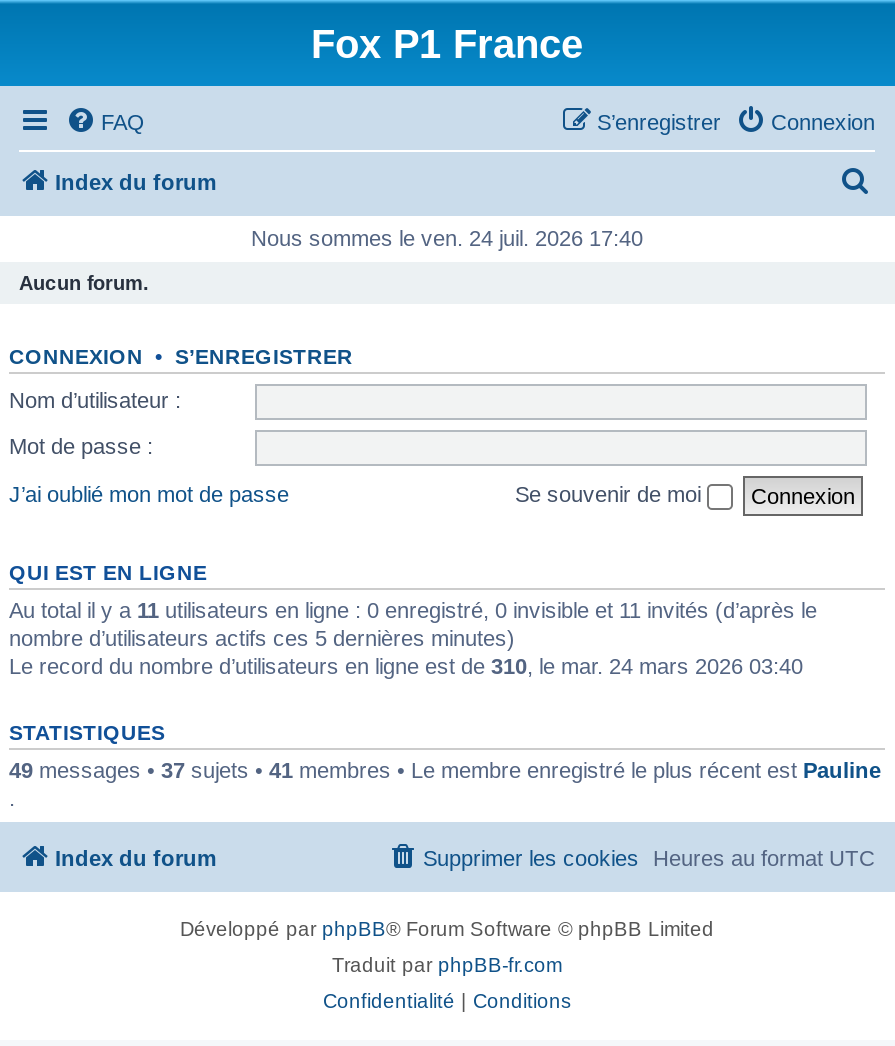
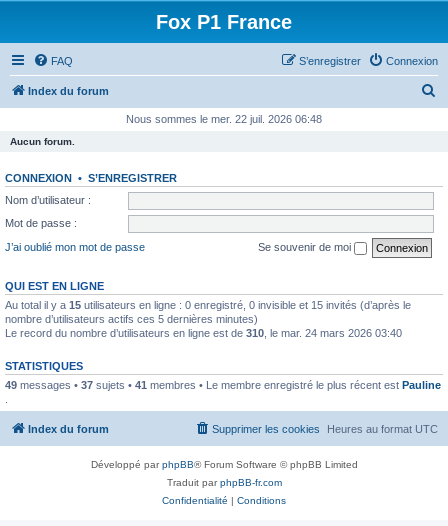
- Nous sommes le ven. 24 juil. 2026 17:40
+ Nous sommes le mer. 22 juil. 2026 06:48

- Au total il y a 11 utilisateurs en ligne : 0 enregistré, 0 invisible et 11 invités (d’après le
+ Au total il y a 15 utilisateurs en ligne : 0 enregistré, 0 invisible et 15 invités (d’après le
